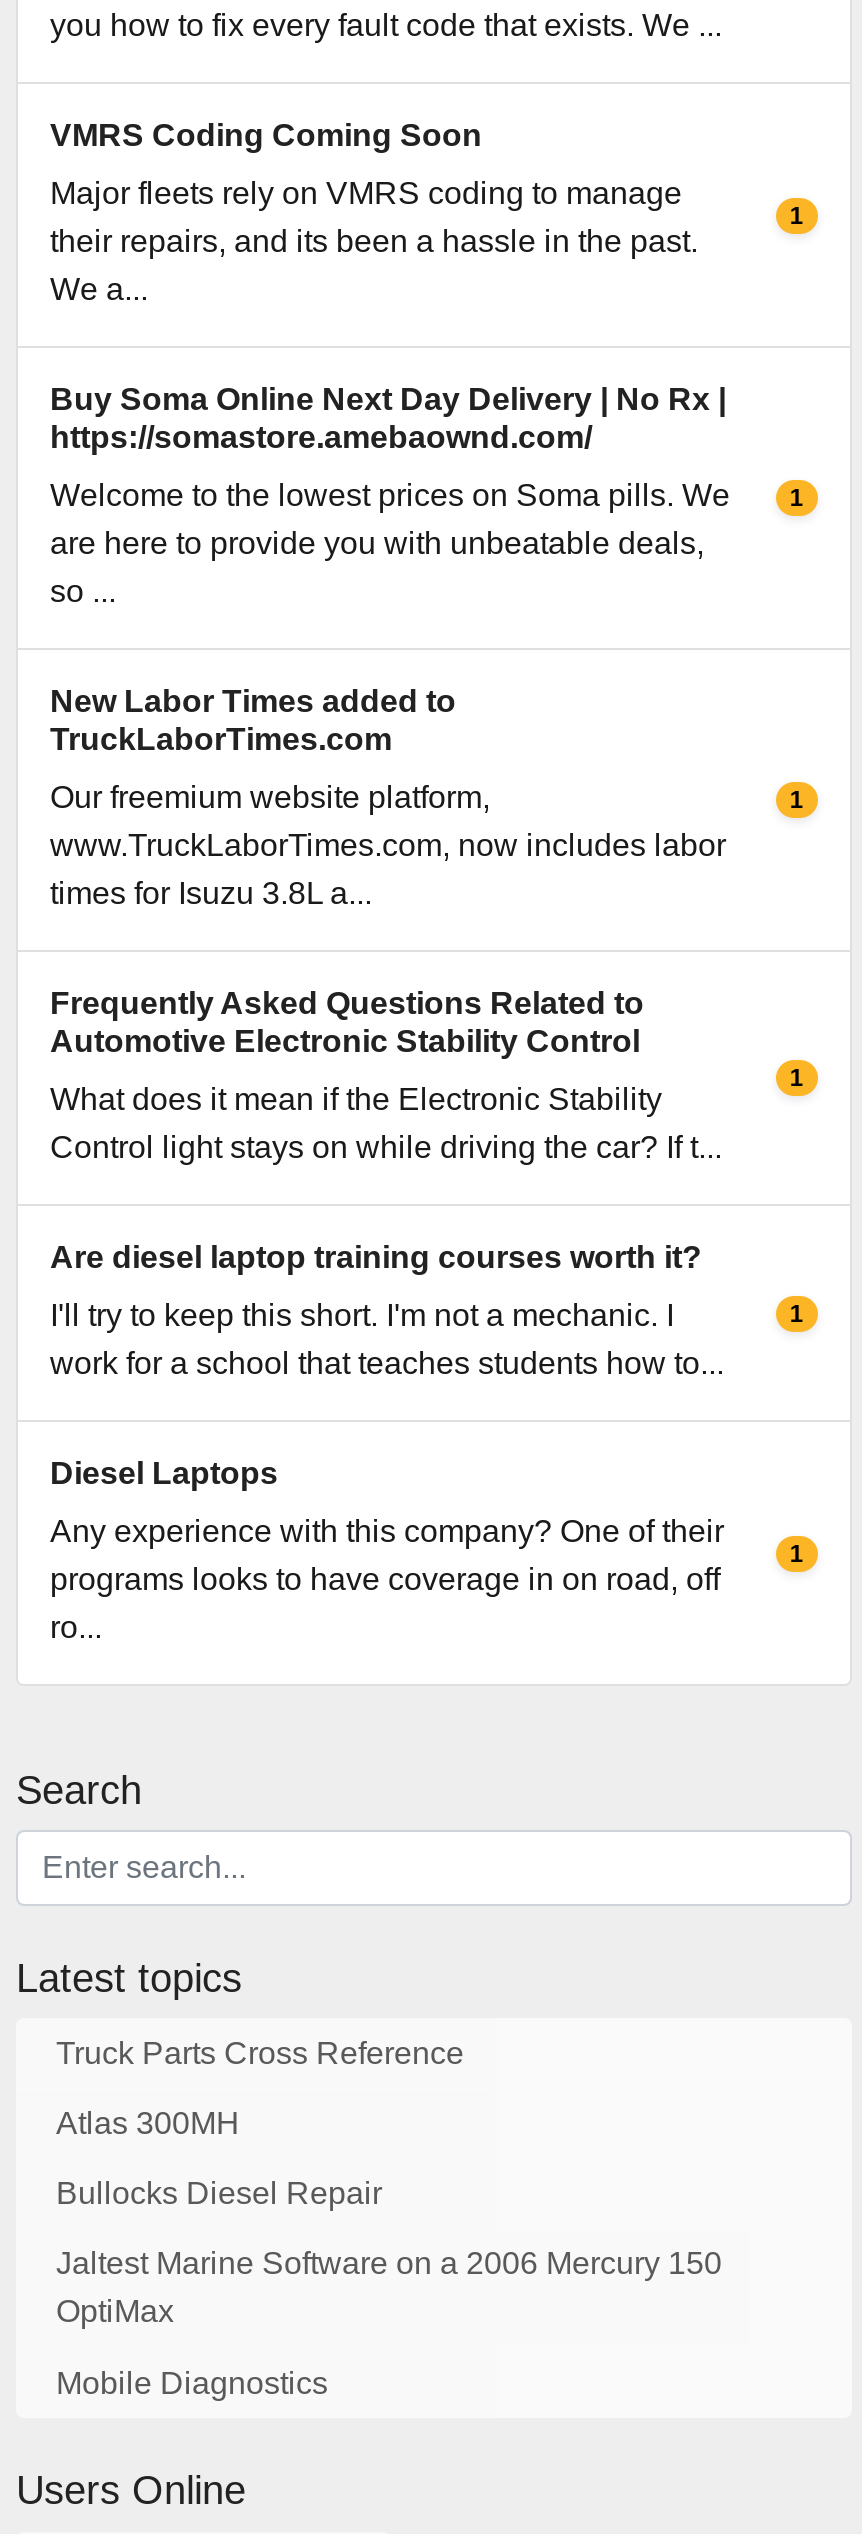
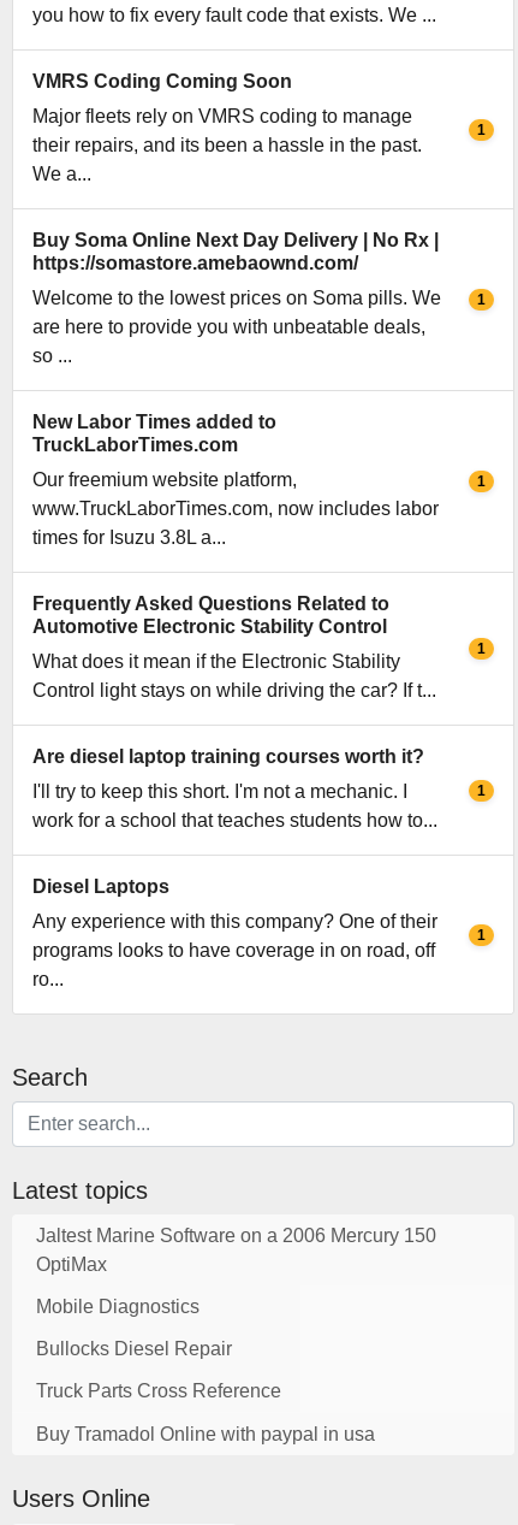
moved down: Bullocks Diesel Repair | Truck Parts Cross Reference

- Atlas 300MH

moved up: Jaltest Marine Software on a 2006 Mercury 150 | OptiMax | Mobile Diagnostics

+ Buy Tramadol Online with paypal in usa
